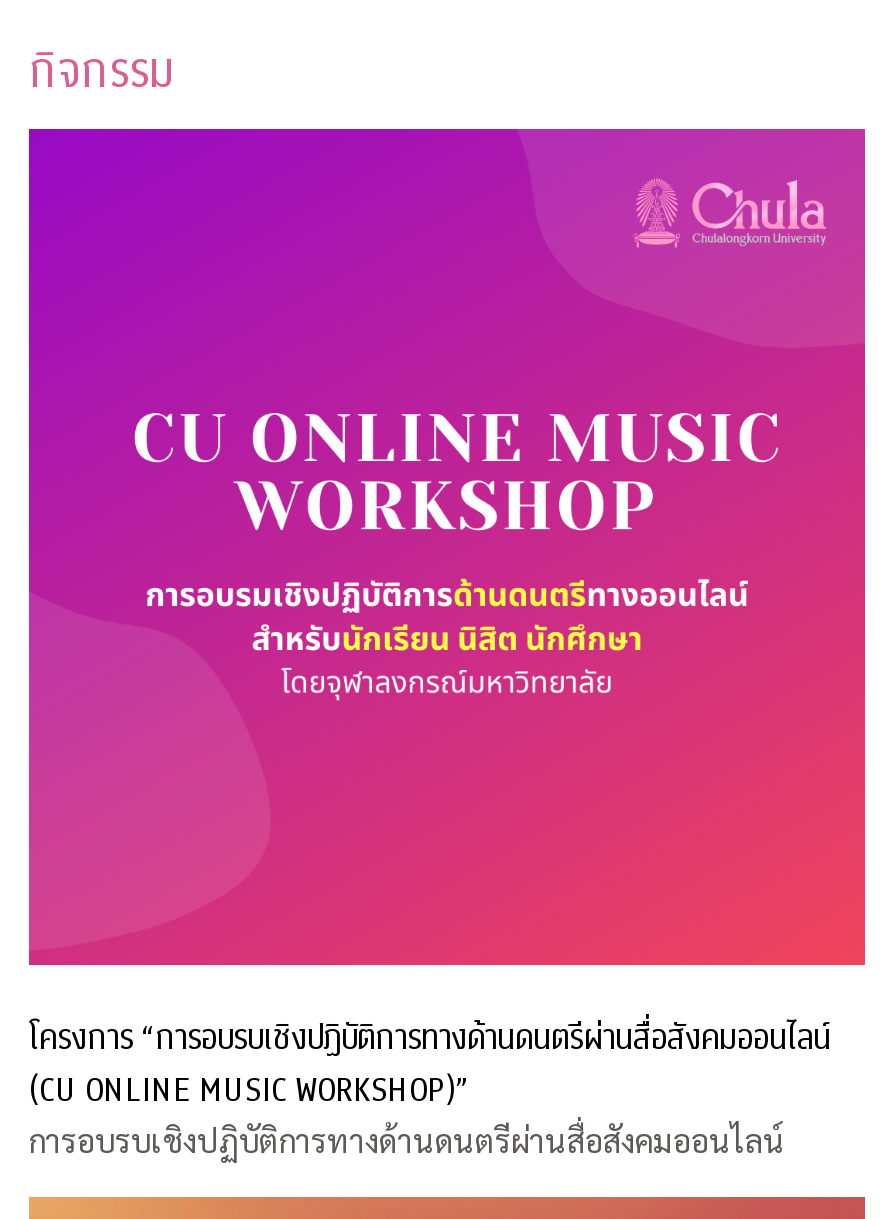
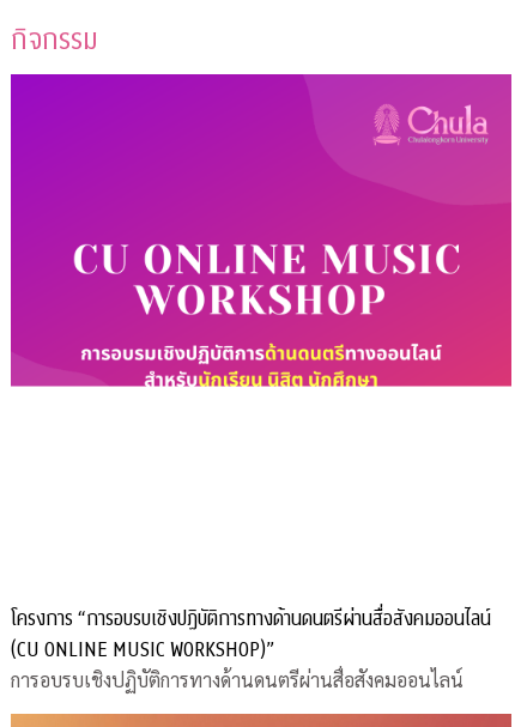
- [image]
